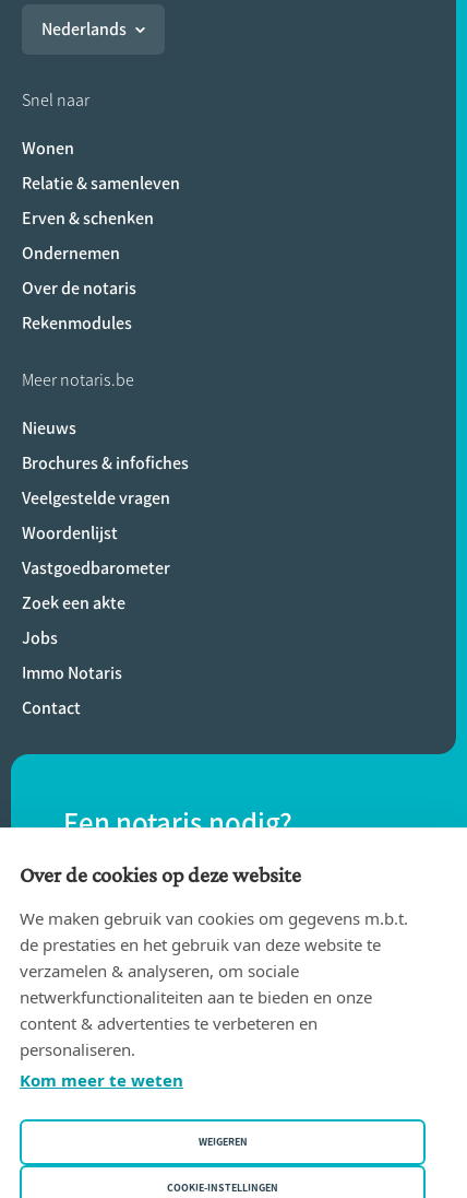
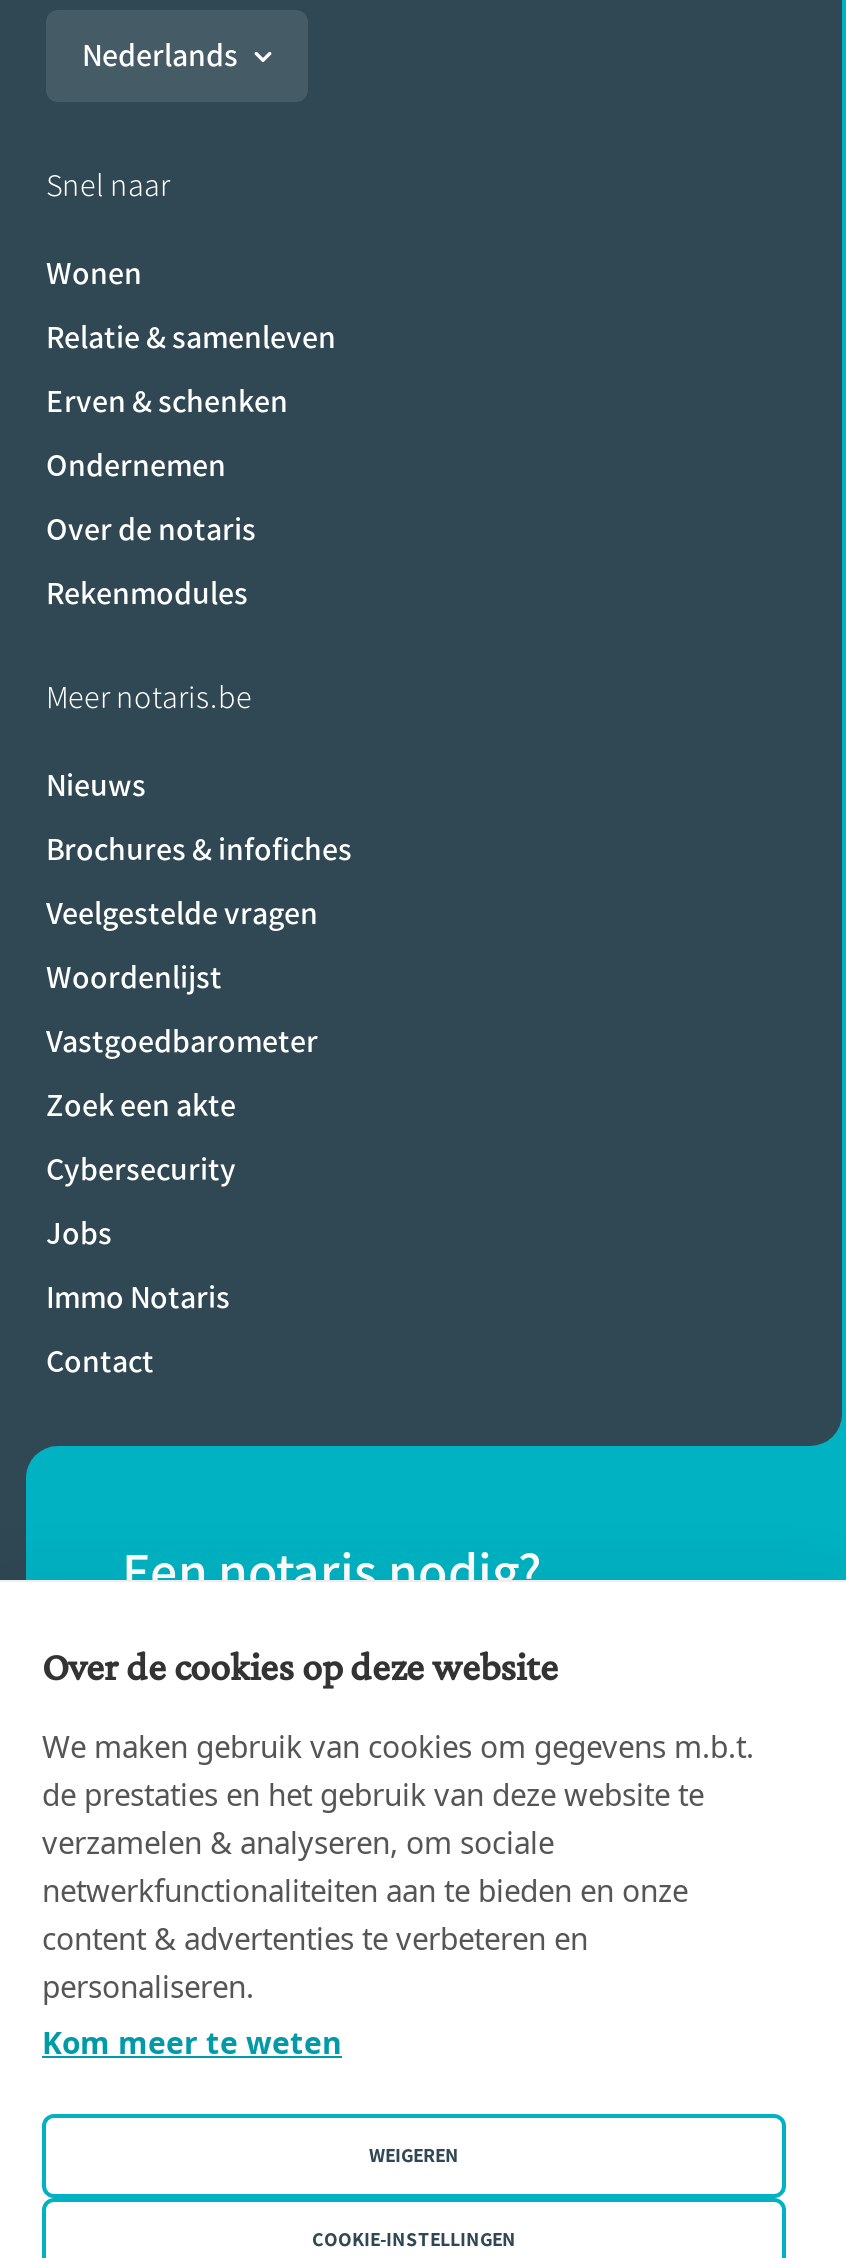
+ Cybersecurity
